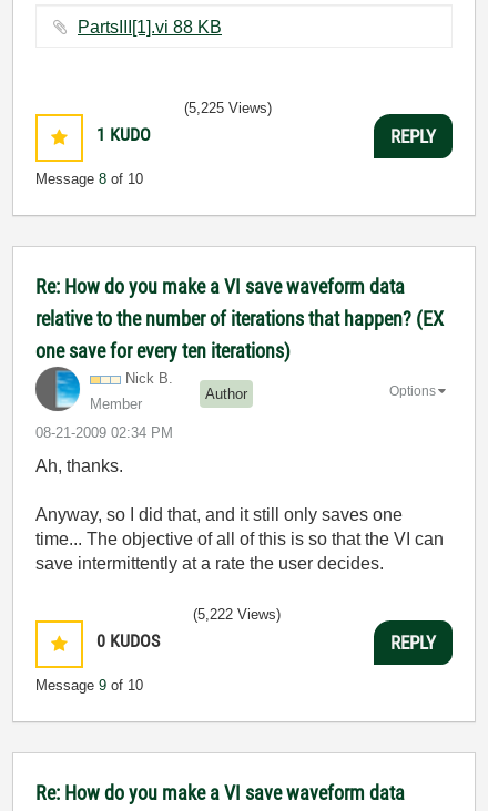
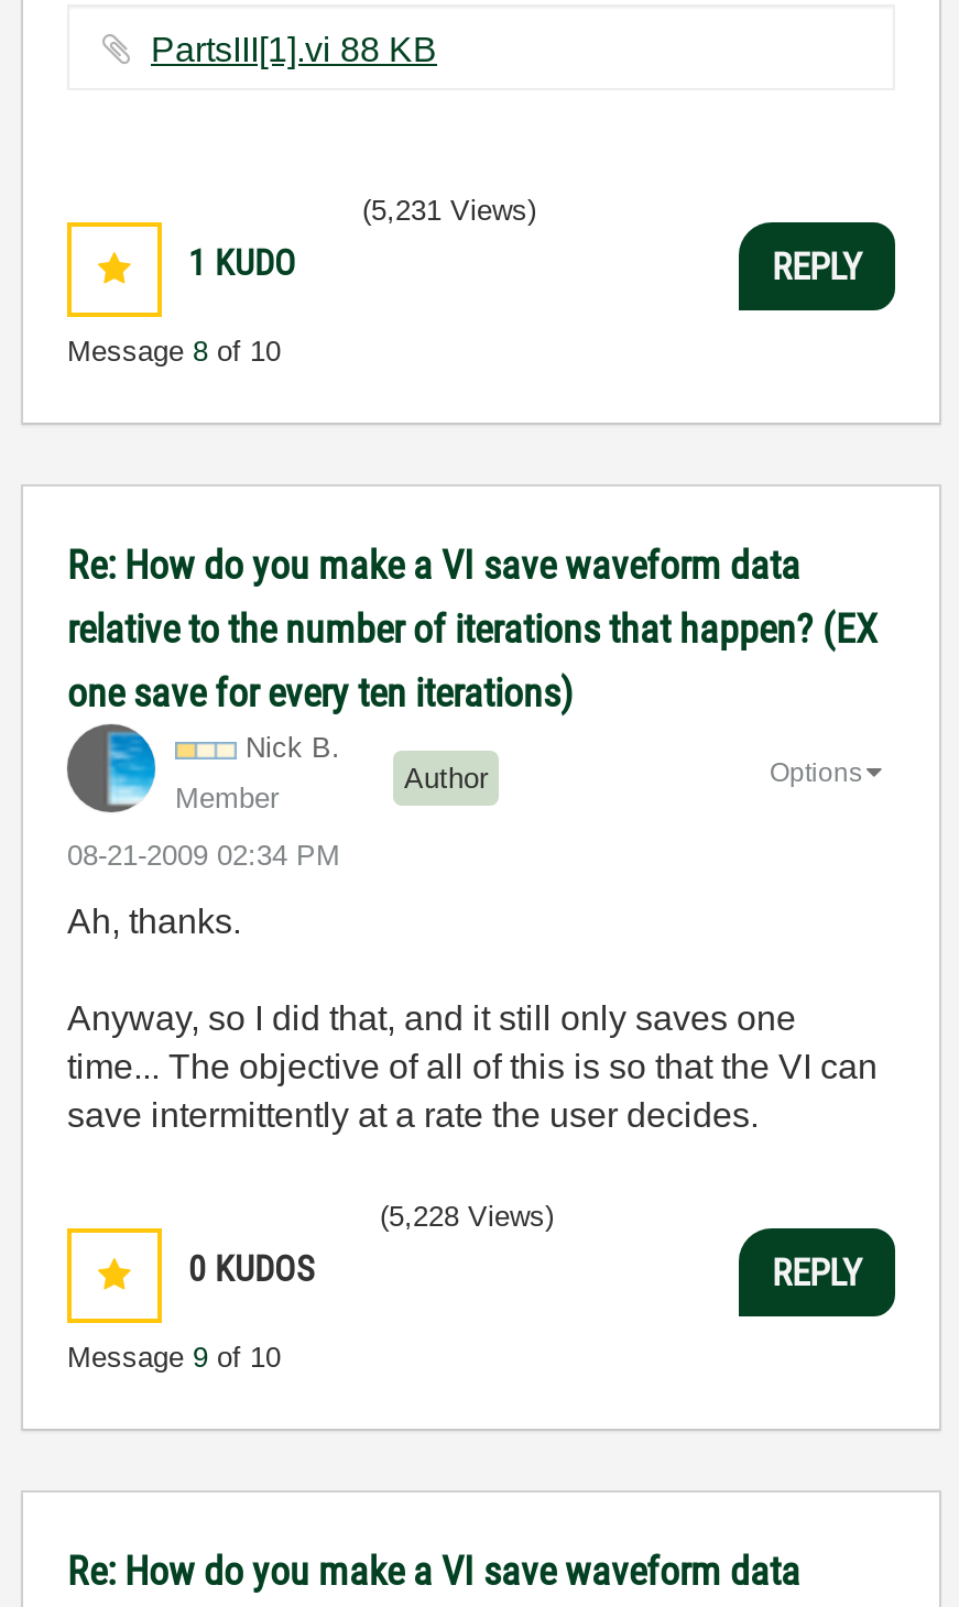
- (5,225 Views)
+ (5,231 Views)

- (5,222 Views)
+ (5,228 Views)
